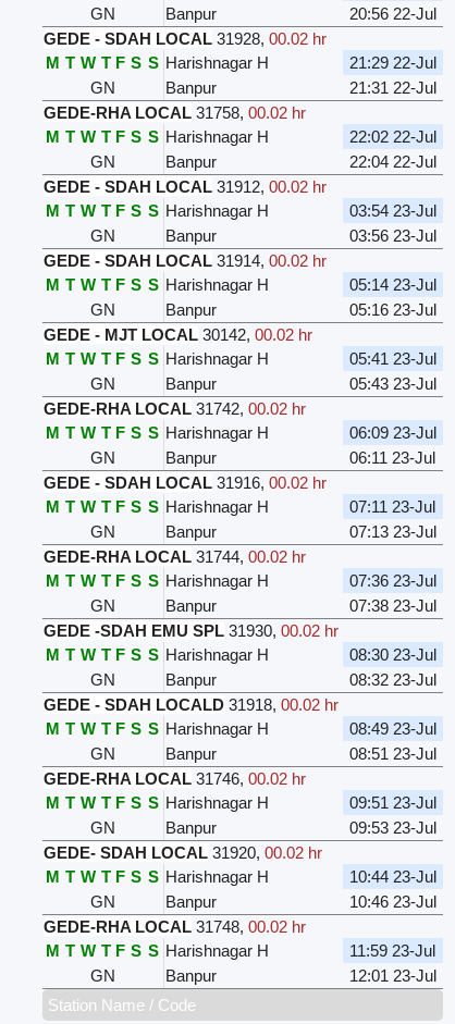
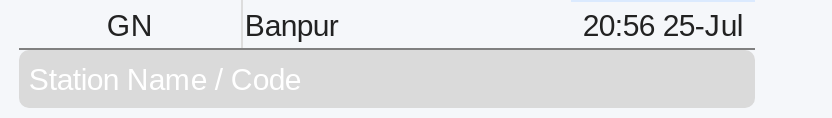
- 20:56 22-Jul
- GEDE - SDAH LOCAL 31928, 00.02 hr
- M T W T F S S Harishnagar H
- 21:29 22-Jul
- GN
- Banpur
- 21:31 22-Jul
- GEDE-RHA LOCAL 31758, 00.02 hr
- M T W T F S S Harishnagar H
- 22:02 22-Jul
- GN
- Banpur
- 22:04 22-Jul
- GEDE - SDAH LOCAL 31912, 00.02 hr
- M T W T F S S Harishnagar H
- 03:54 23-Jul
- GN
- Banpur
- 03:56 23-Jul
- GEDE - SDAH LOCAL 31914, 00.02 hr
- M T W T F S S Harishnagar H
- 05:14 23-Jul
- GN
- Banpur
- 05:16 23-Jul
- GEDE - MJT LOCAL 30142, 00.02 hr
- M T W T F S S Harishnagar H
- 05:41 23-Jul
- GN
- Banpur
- 05:43 23-Jul
- GEDE-RHA LOCAL 31742, 00.02 hr
- M T W T F S S Harishnagar H
- 06:09 23-Jul
- GN
- Banpur
- 06:11 23-Jul
- GEDE - SDAH LOCAL 31916, 00.02 hr
- M T W T F S S Harishnagar H
- 07:11 23-Jul
- GN
- Banpur
- 07:13 23-Jul
- GEDE-RHA LOCAL 31744, 00.02 hr
- M T W T F S S Harishnagar H
- 07:36 23-Jul
- GN
- Banpur
- 07:38 23-Jul
- GEDE -SDAH EMU SPL 31930, 00.02 hr
- M T W T F S S Harishnagar H
- 08:30 23-Jul
- GN
- Banpur
- 08:32 23-Jul
- GEDE - SDAH LOCALD 31918, 00.02 hr
- M T W T F S S Harishnagar H
- 08:49 23-Jul
- GN
- Banpur
- 08:51 23-Jul
- GEDE-RHA LOCAL 31746, 00.02 hr
- M T W T F S S Harishnagar H
- 09:51 23-Jul
- GN
- Banpur
- 09:53 23-Jul
- GEDE- SDAH LOCAL 31920, 00.02 hr
- M T W T F S S Harishnagar H
- 10:44 23-Jul
- GN
- Banpur
- 10:46 23-Jul
- GEDE-RHA LOCAL 31748, 00.02 hr
- M T W T F S S Harishnagar H
- 11:59 23-Jul
- GN
- Banpur
- 12:01 23-Jul
+ 20:56 25-Jul
